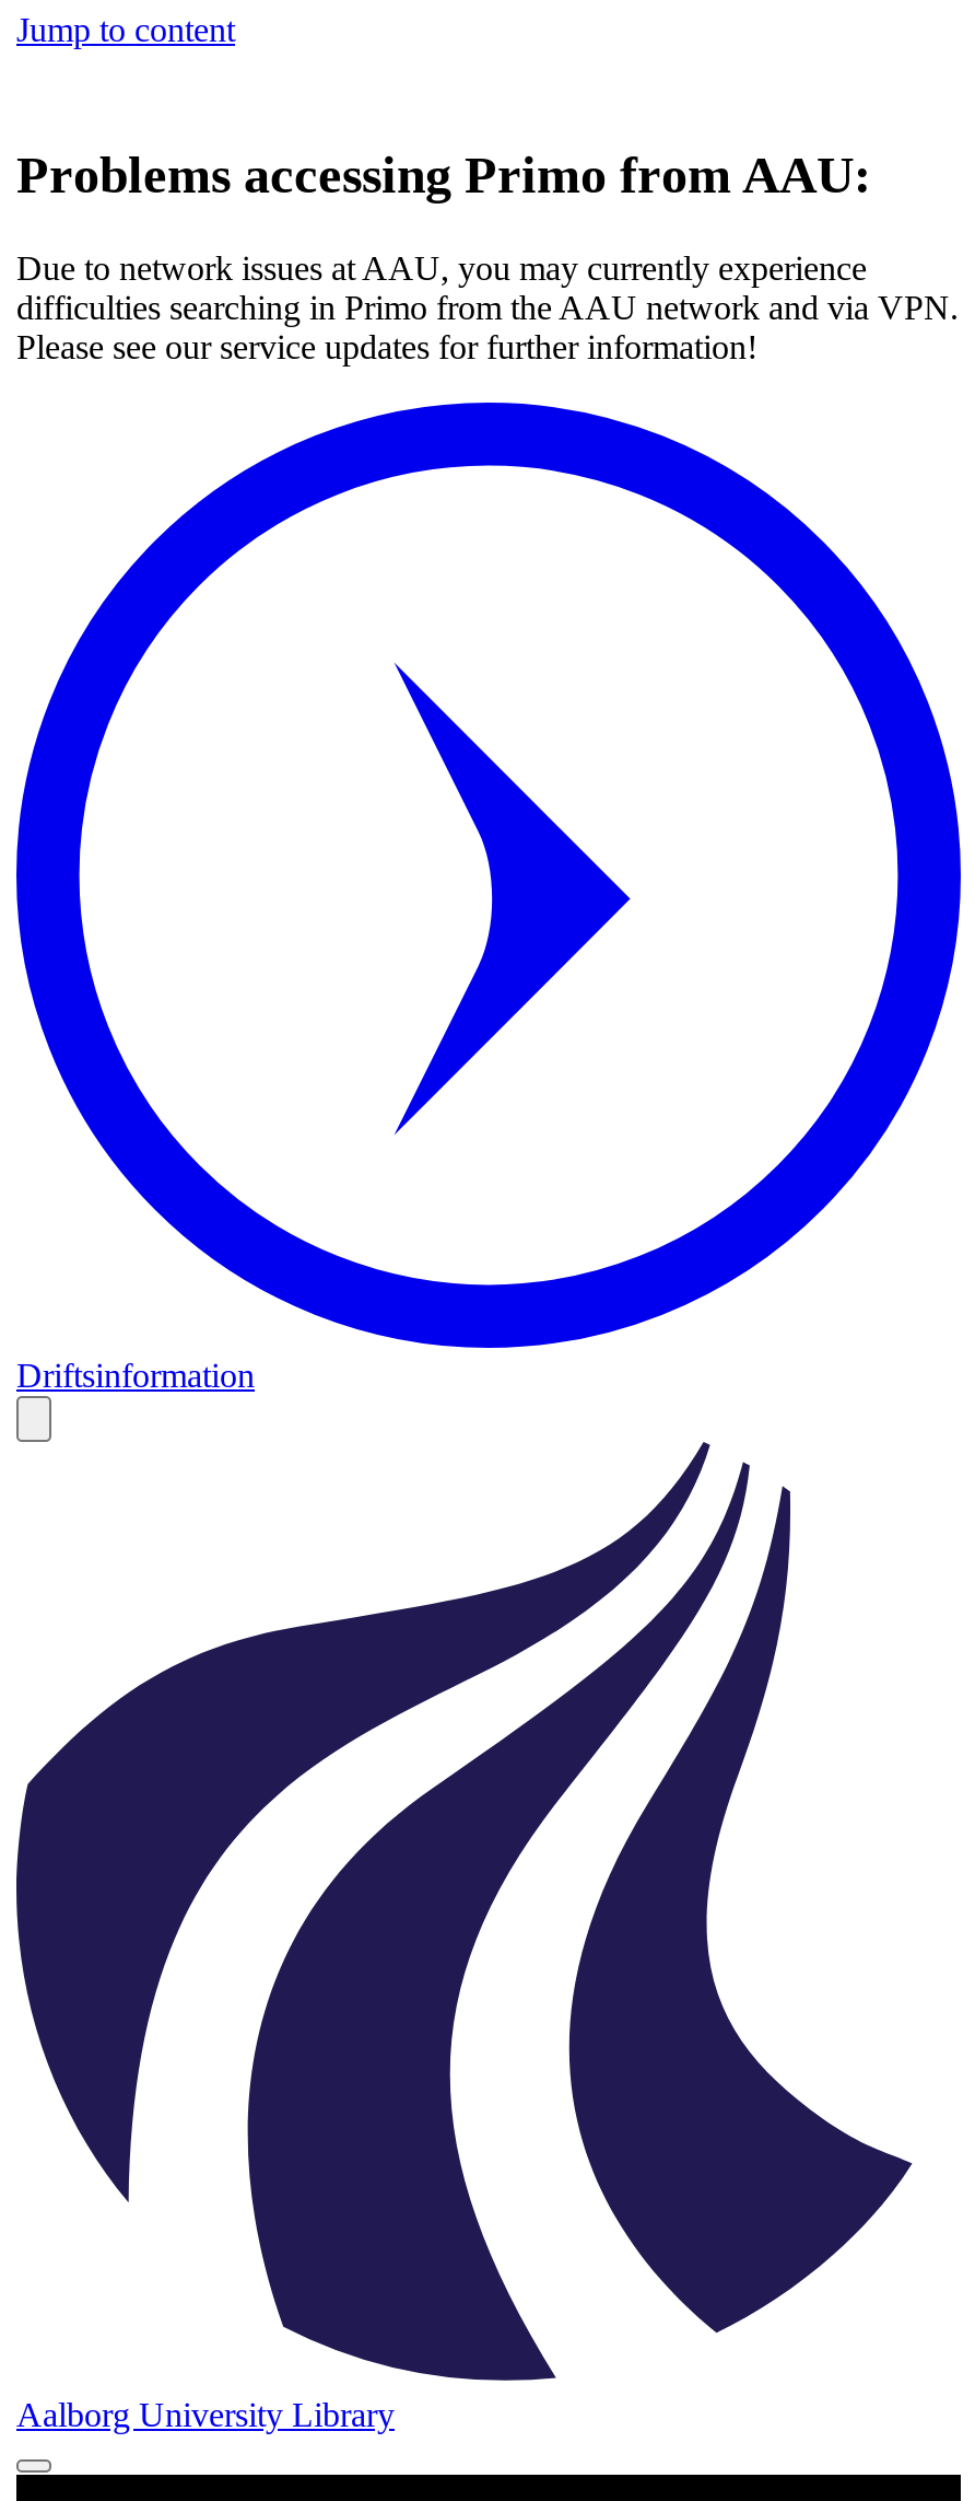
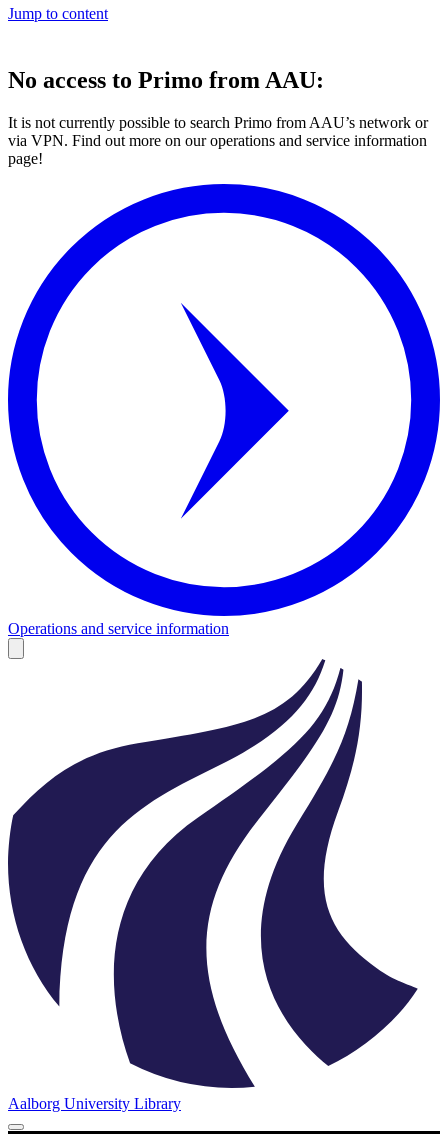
- Problems accessing Primo from AAU:
+ No access to Primo from AAU:

- Due to network issues at AAU, you may currently experience
- difficulties searching in Primo from the AAU network and via VPN.
- Please see our service updates for further information!
+ It is not currently possible to search Primo from AAU’s network or
+ via VPN. Find out more on our operations and service information
+ page!

- Driftsinformation
+ Operations and service information
